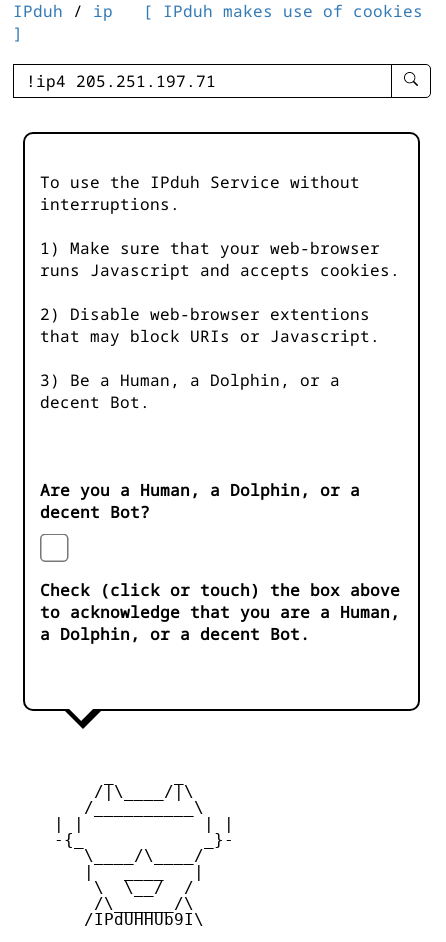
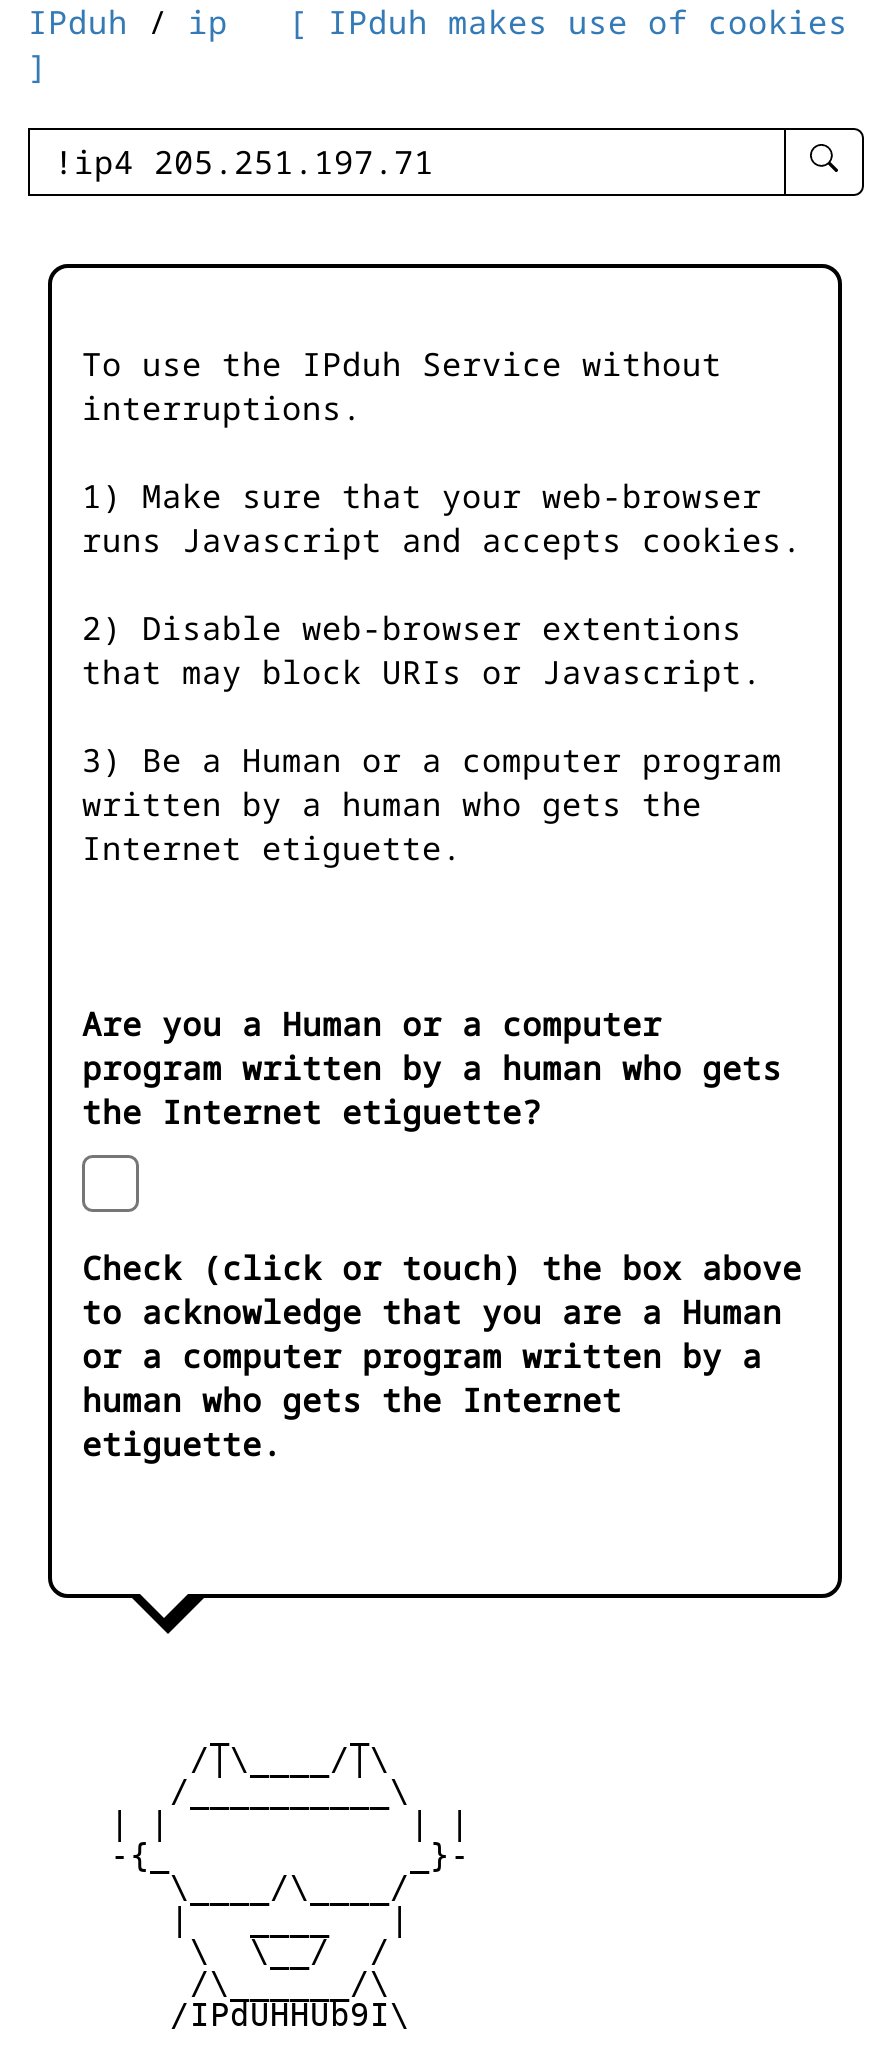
- 3) Be a Human, a Dolphin, or a
- decent Bot.
+ 3) Be a Human or a computer program
+ written by a human who gets the
+ Internet etiguette.

- Are you a Human, a Dolphin, or a
- decent Bot?
+ Are you a Human or a computer
+ program written by a human who gets
+ the Internet etiguette?

- to acknowledge that you are a Human,
- a Dolphin, or a decent Bot.
+ to acknowledge that you are a Human
+ or a computer program written by a
+ human who gets the Internet
+ etiguette.
